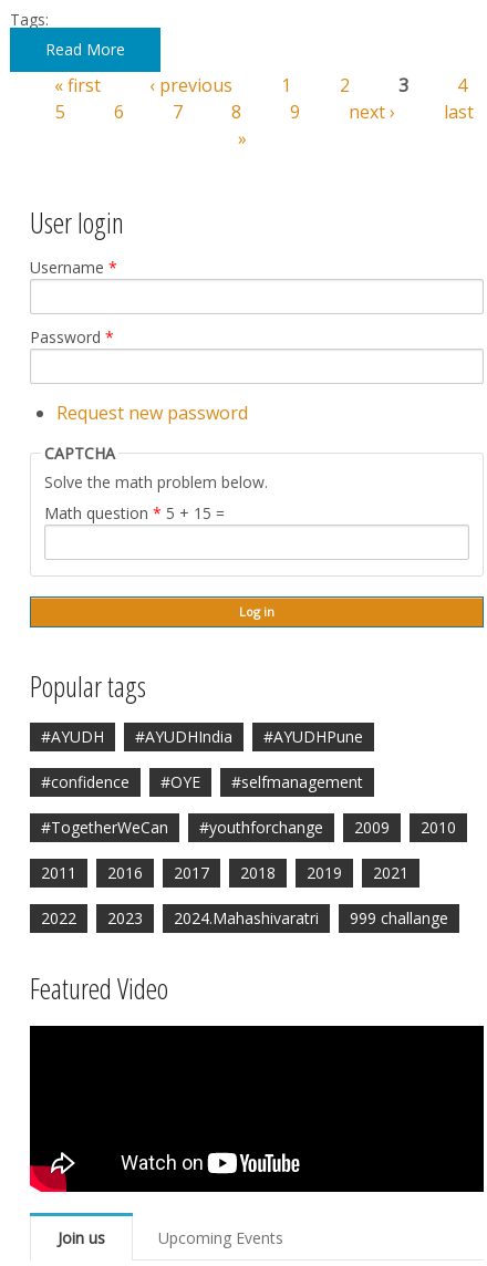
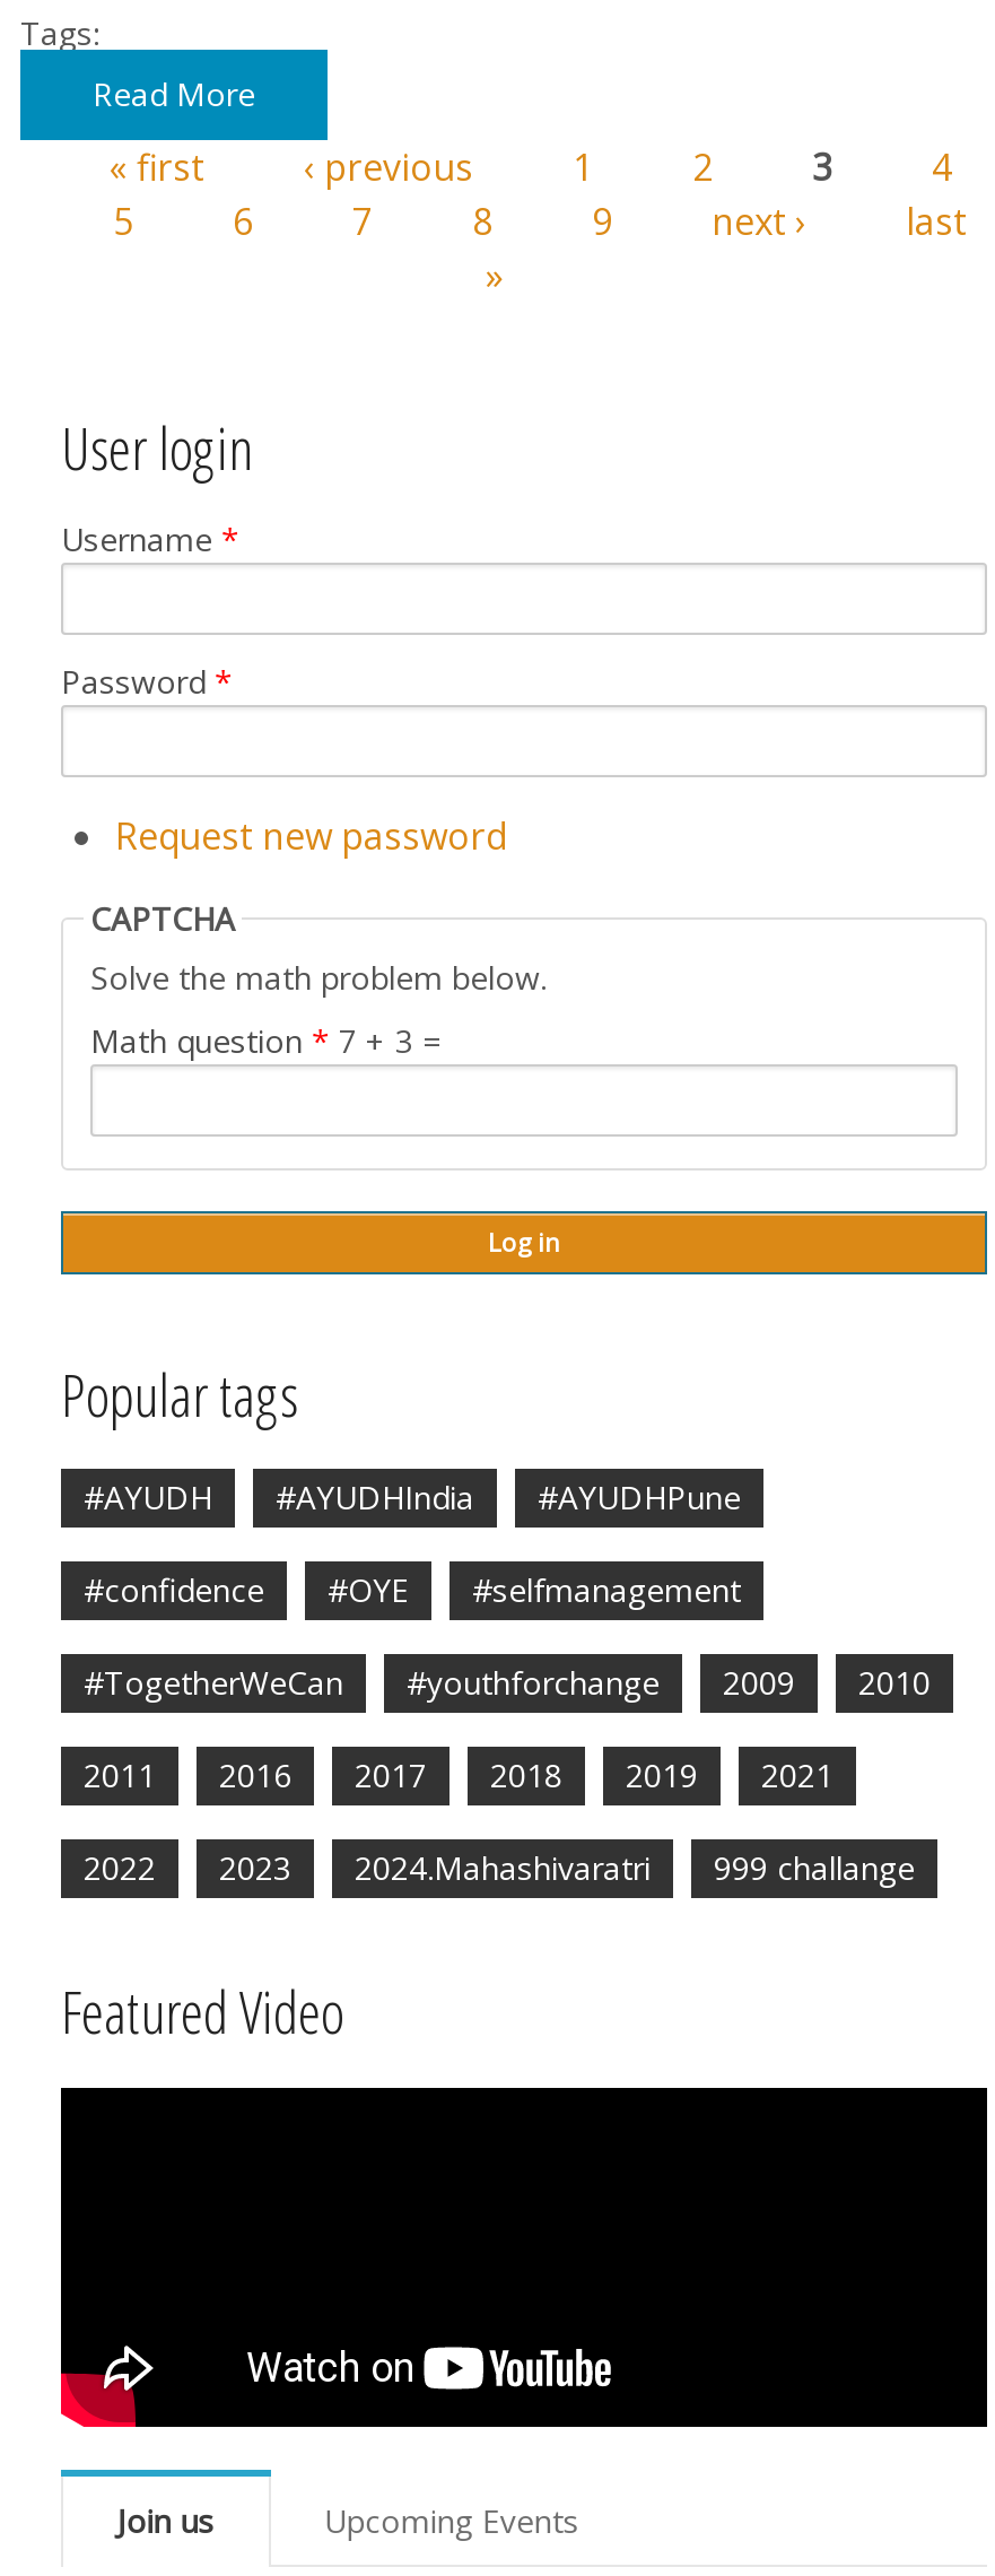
- Math question * 5 + 15 =
+ Math question * 7 + 3 =
